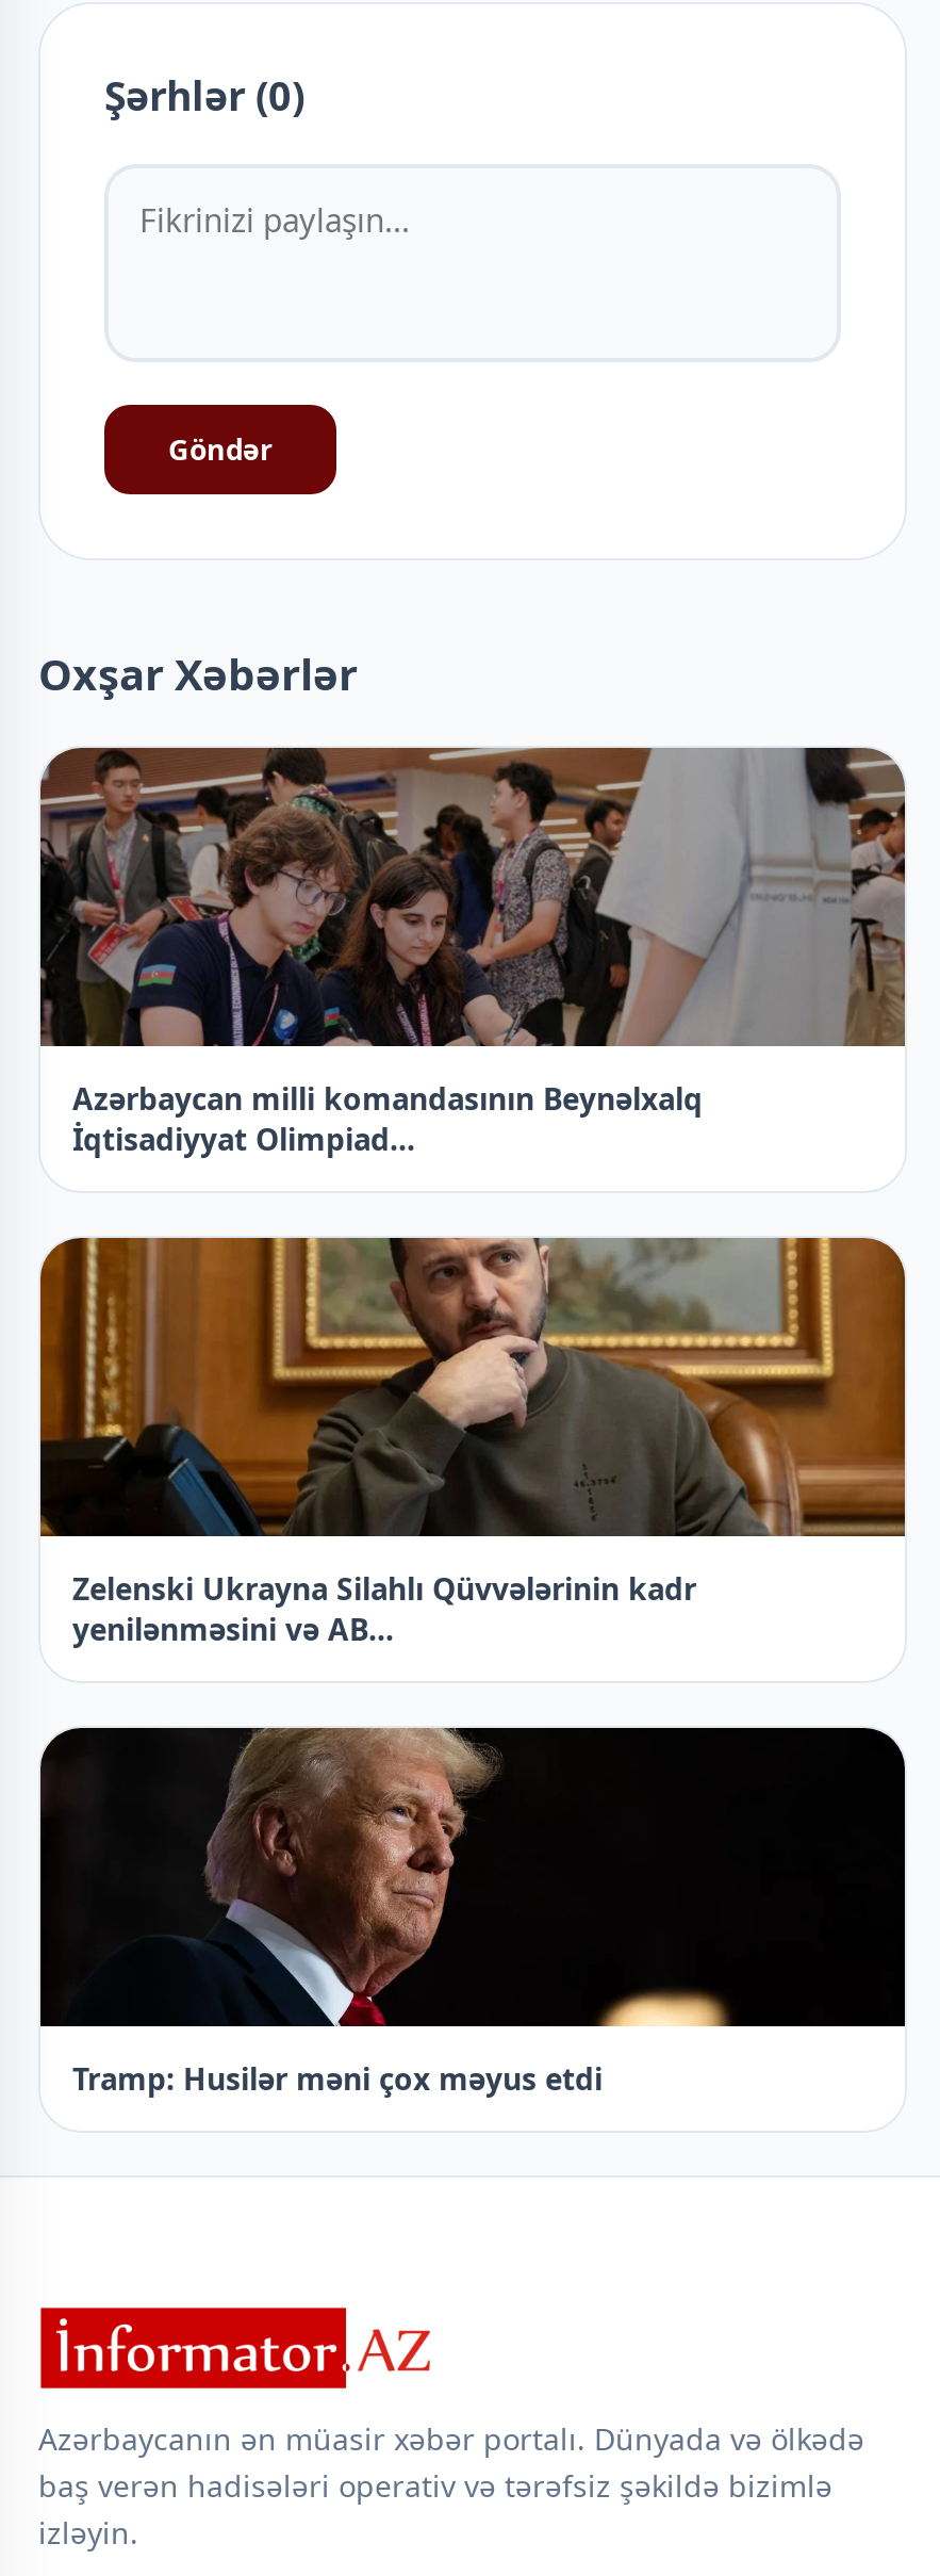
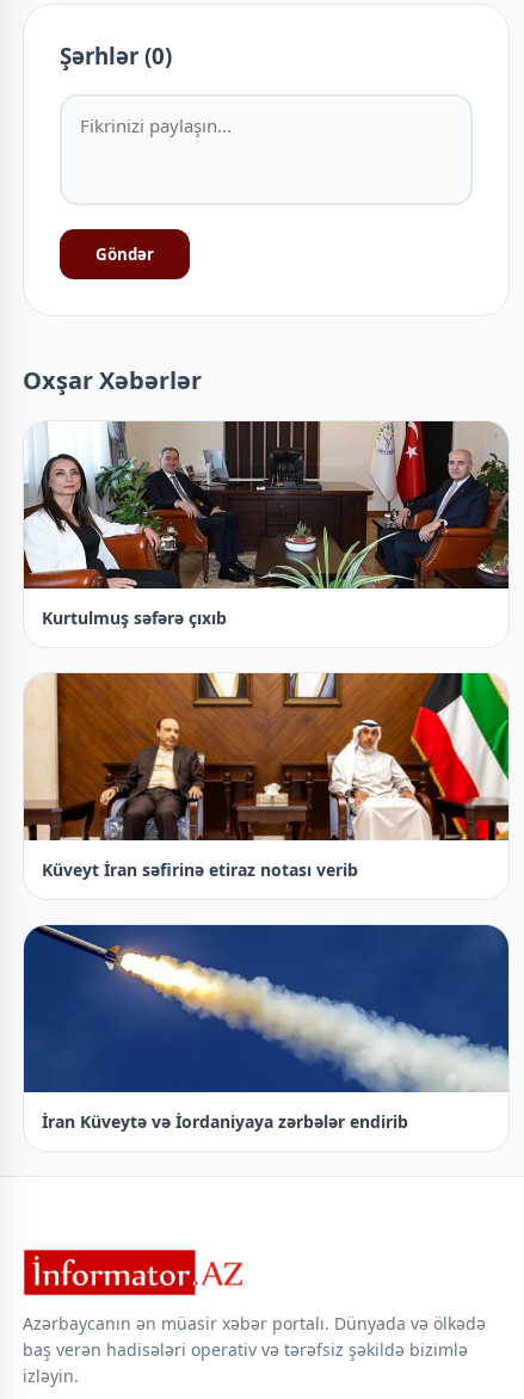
- [image]
- Azərbaycan milli komandasının Beynəlxalq
- İqtisadiyyat Olimpiad...
+ [image]
+ Kurtulmuş səfərə çıxıb

- [image]
- Zelenski Ukrayna Silahlı Qüvvələrinin kadr
- yenilənməsini və AB...
+ [image]
+ Küveyt İran səfirinə etiraz notası verib

- [image]
- Tramp: Husilər məni çox məyus etdi
+ [image]
+ İran Küveytə və İordaniyaya zərbələr endirib
